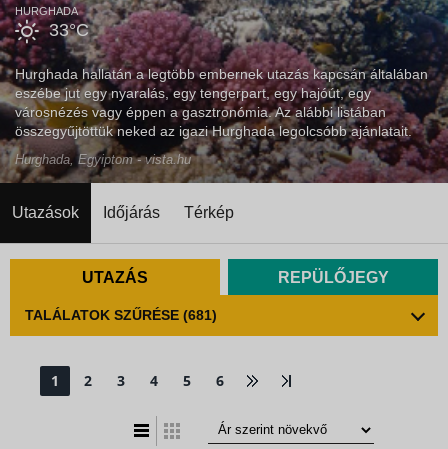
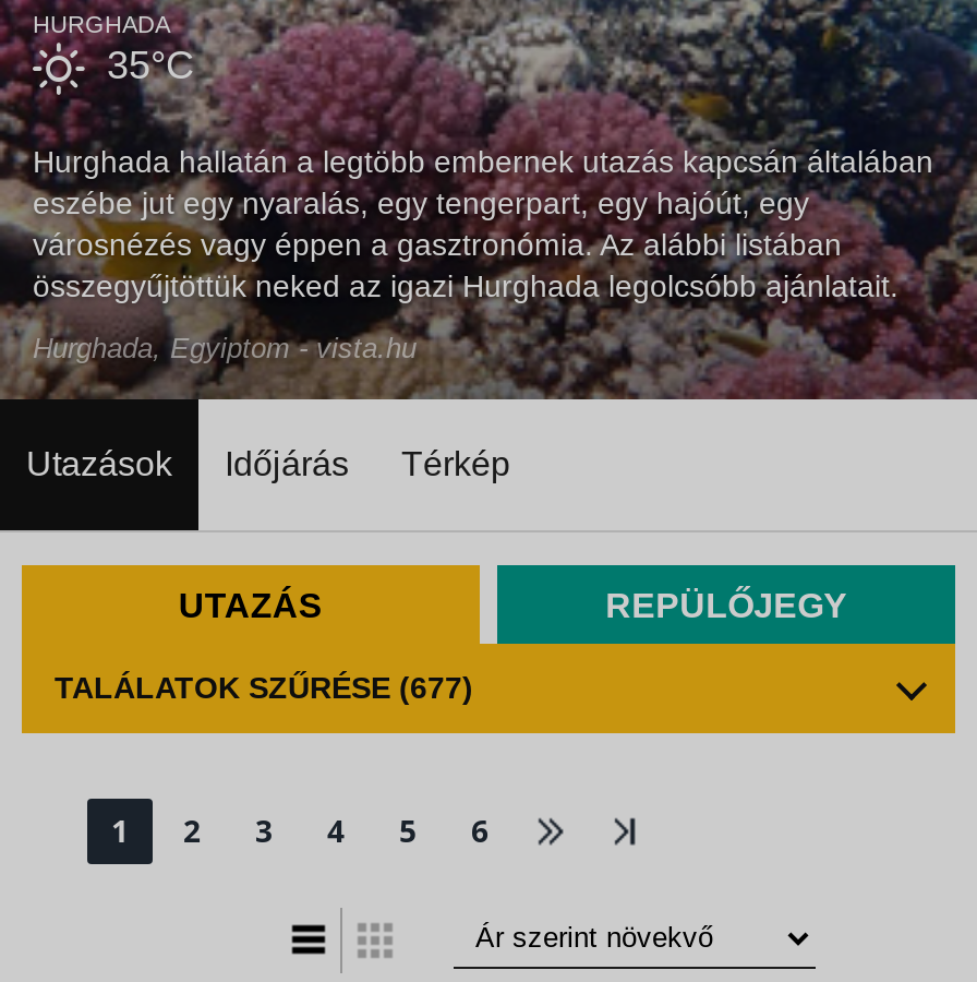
- 33°C
+ 35°C

- TALÁLATOK SZŰRÉSE (681)
+ TALÁLATOK SZŰRÉSE (677)
